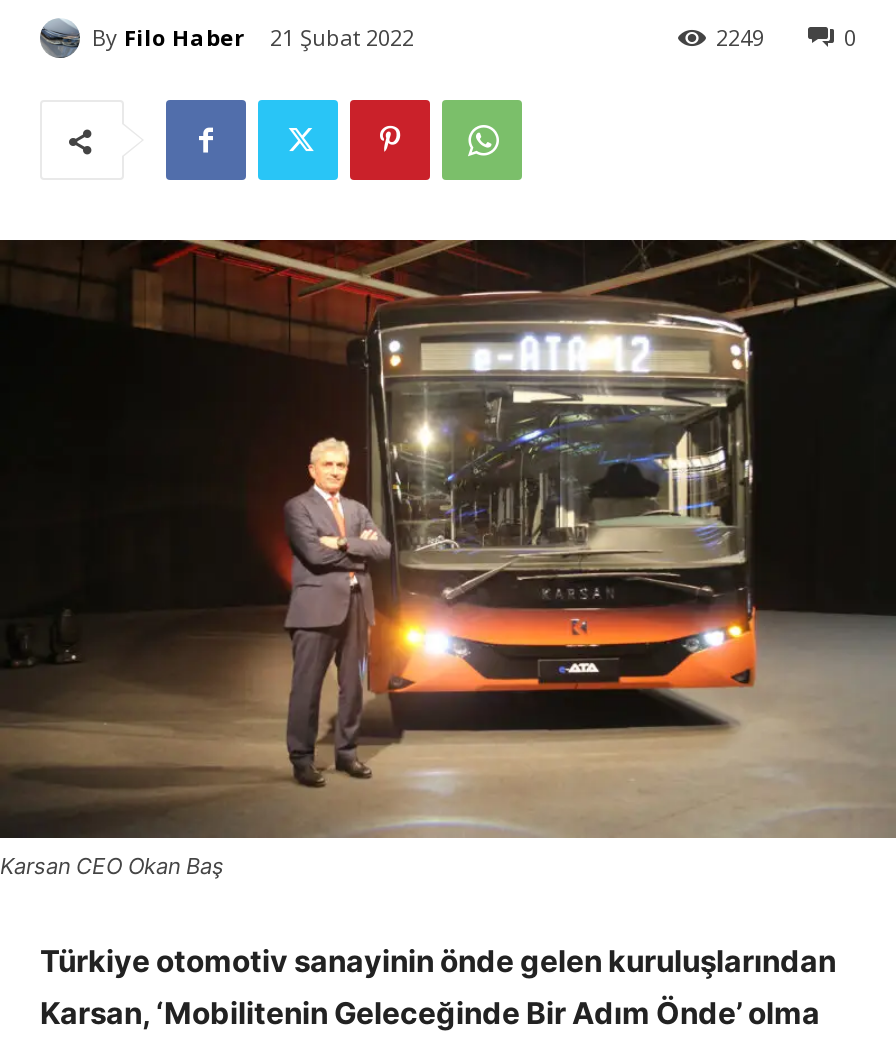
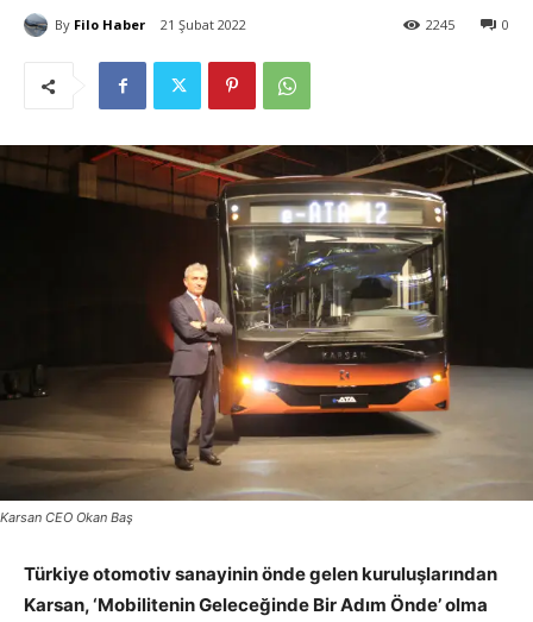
- 2249
+ 2245
